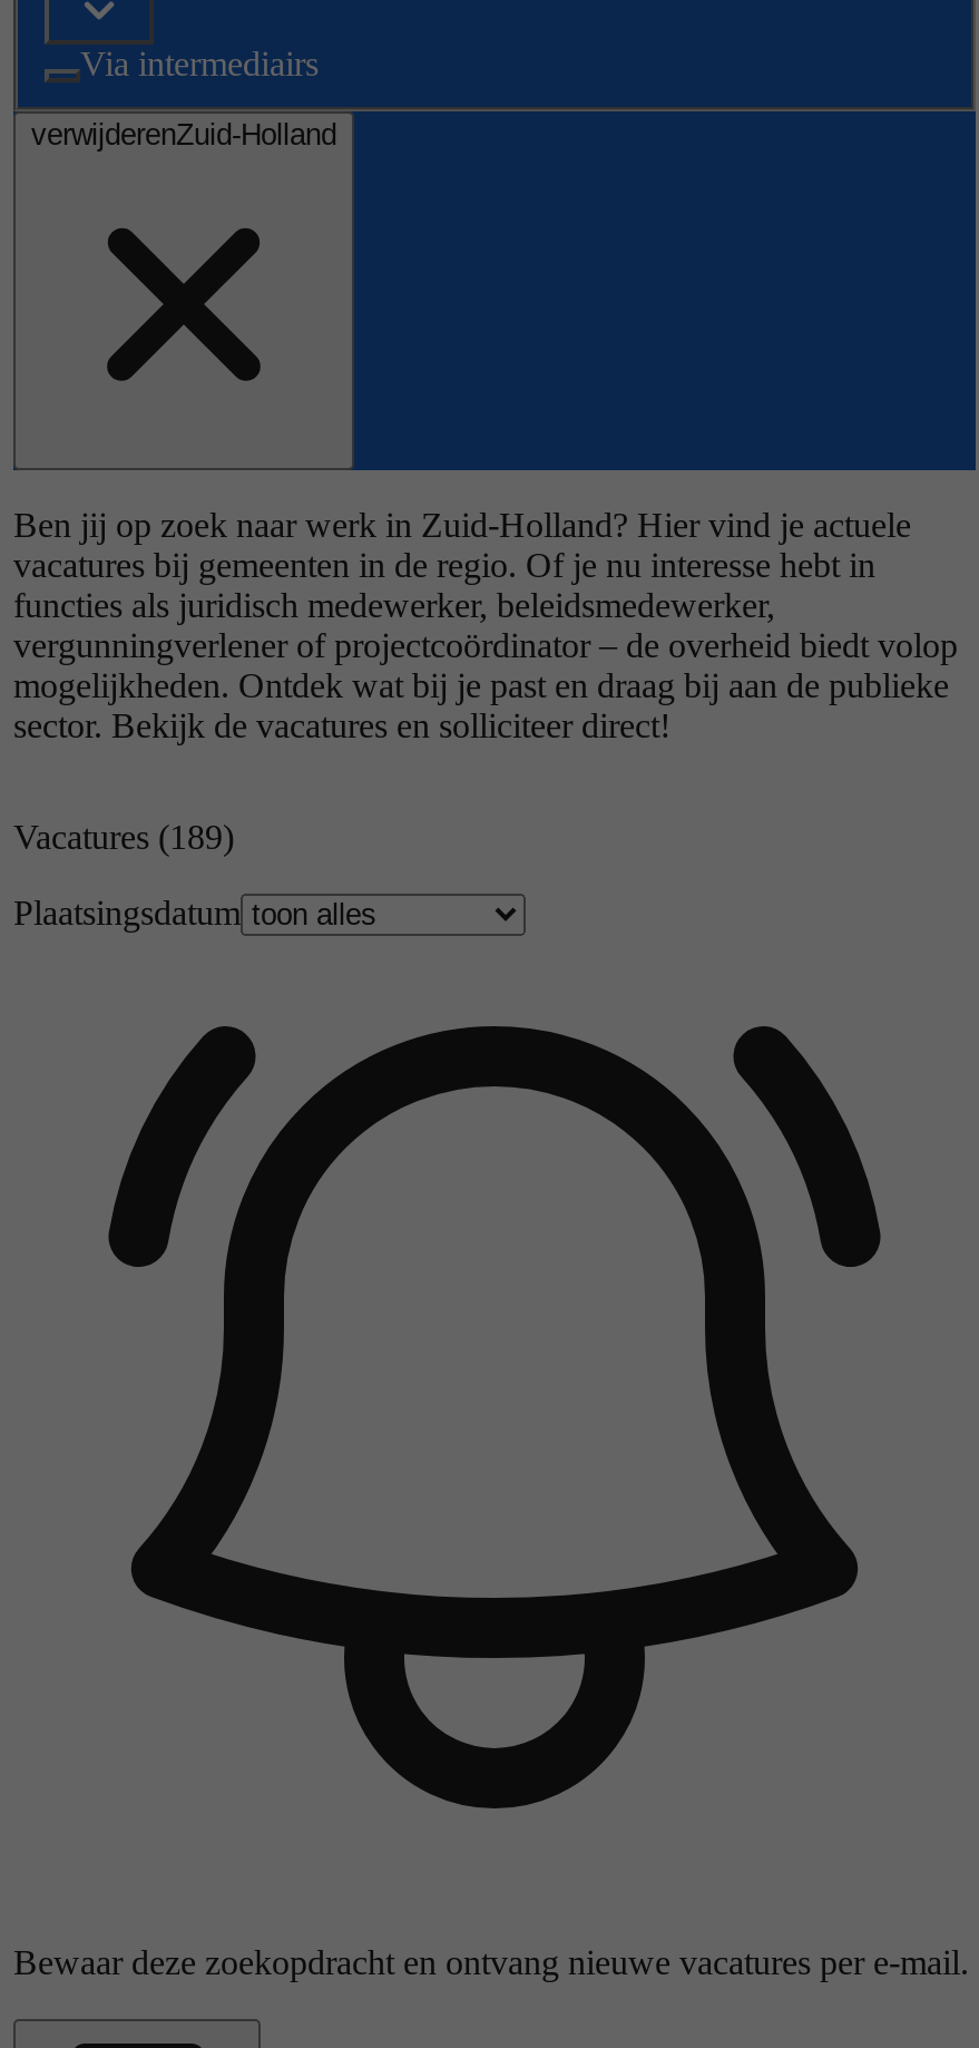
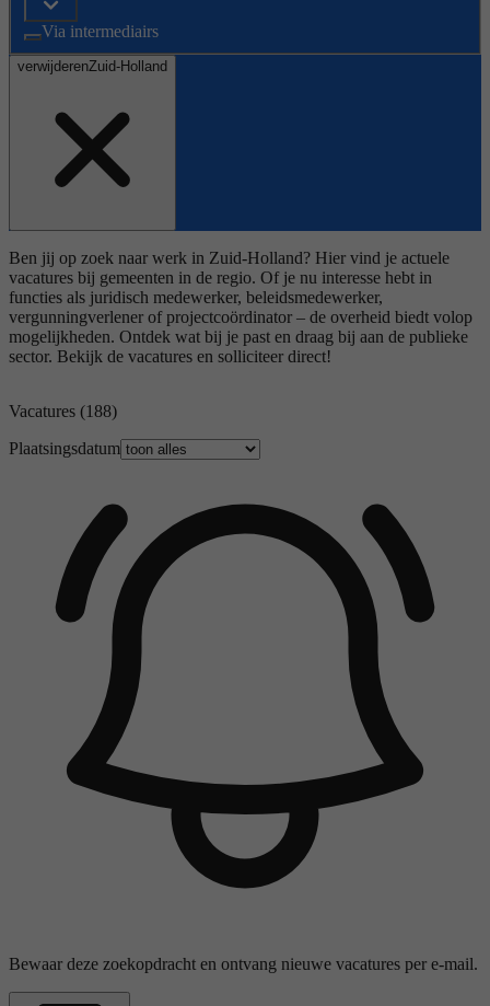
- Vacatures (189)
+ Vacatures (188)
